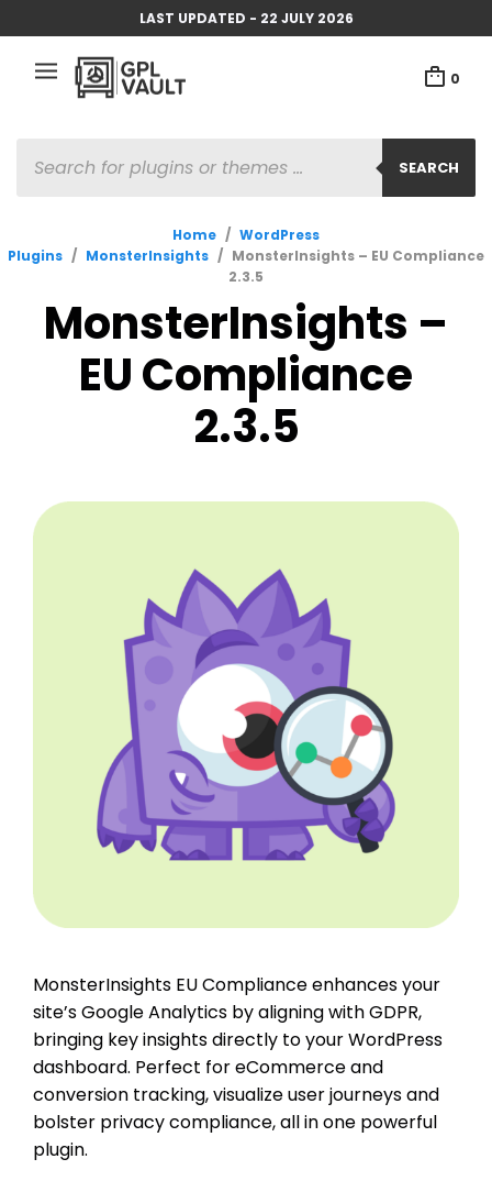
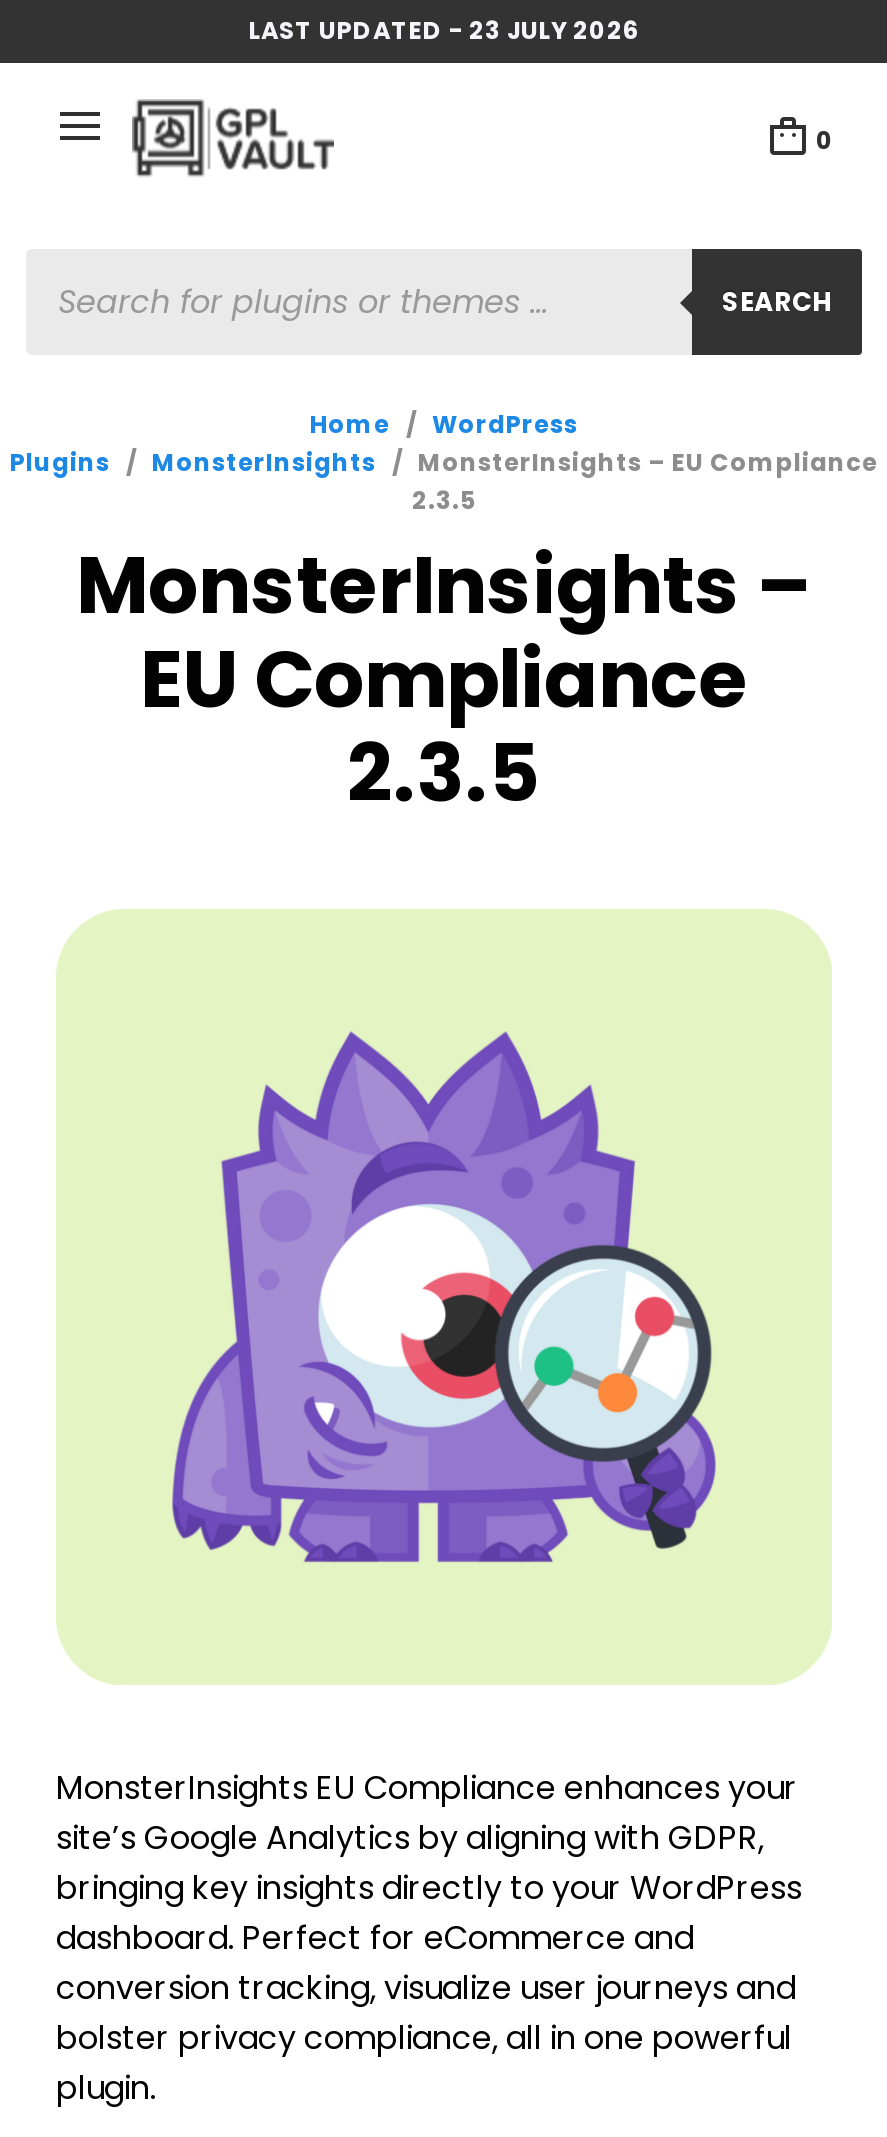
- LAST UPDATED - 22 JULY 2026
+ LAST UPDATED - 23 JULY 2026
